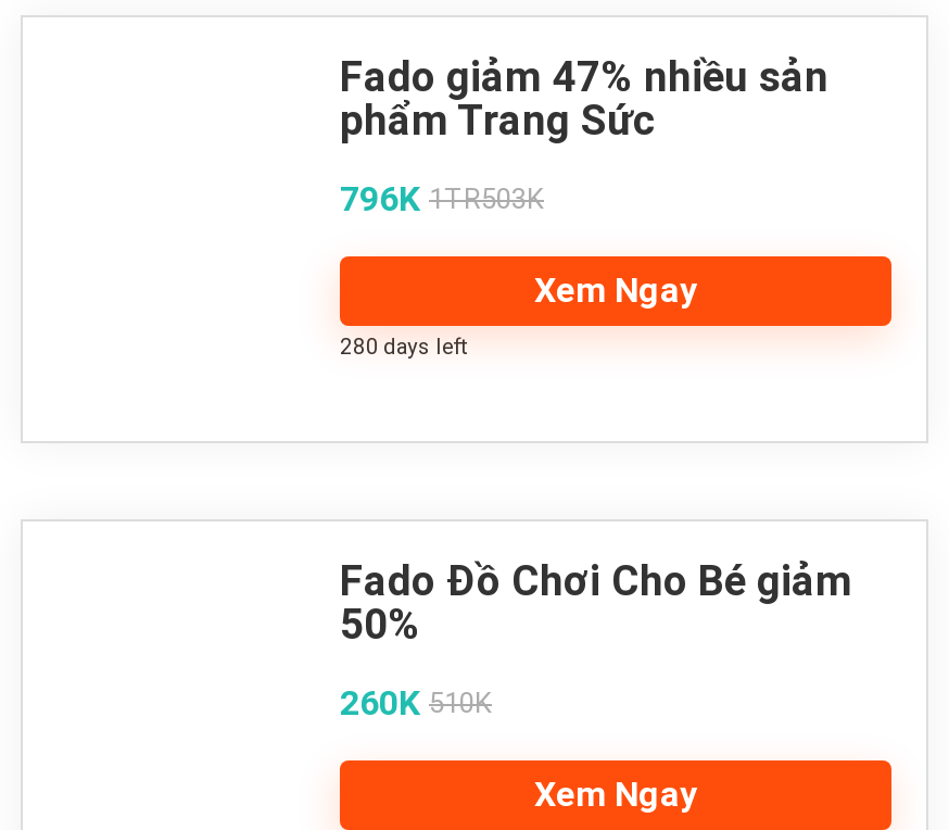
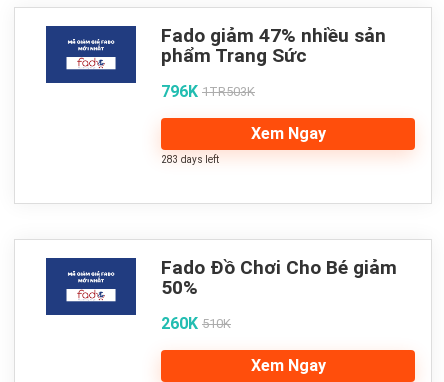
+ [image]

- 280 days left
+ 283 days left

+ [image]
